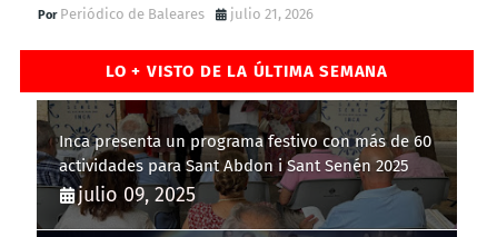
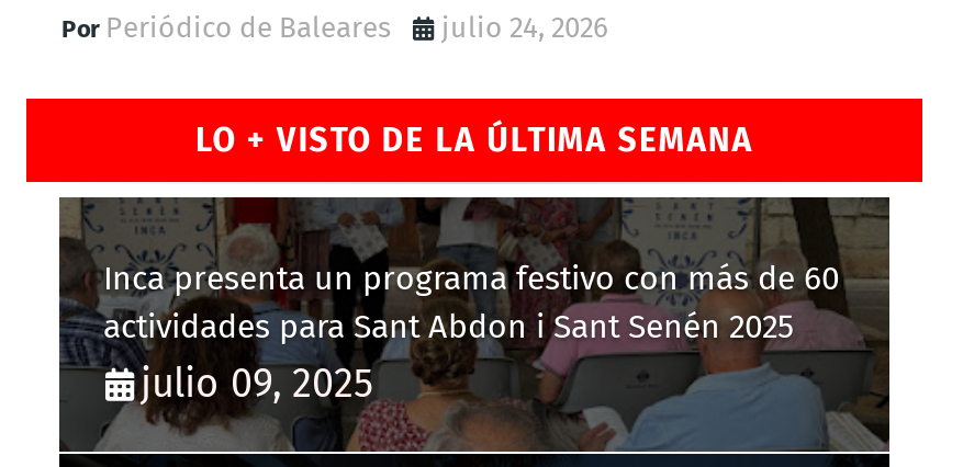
- Periódico de Baleares julio 21, 2026
+ Periódico de Baleares julio 24, 2026
